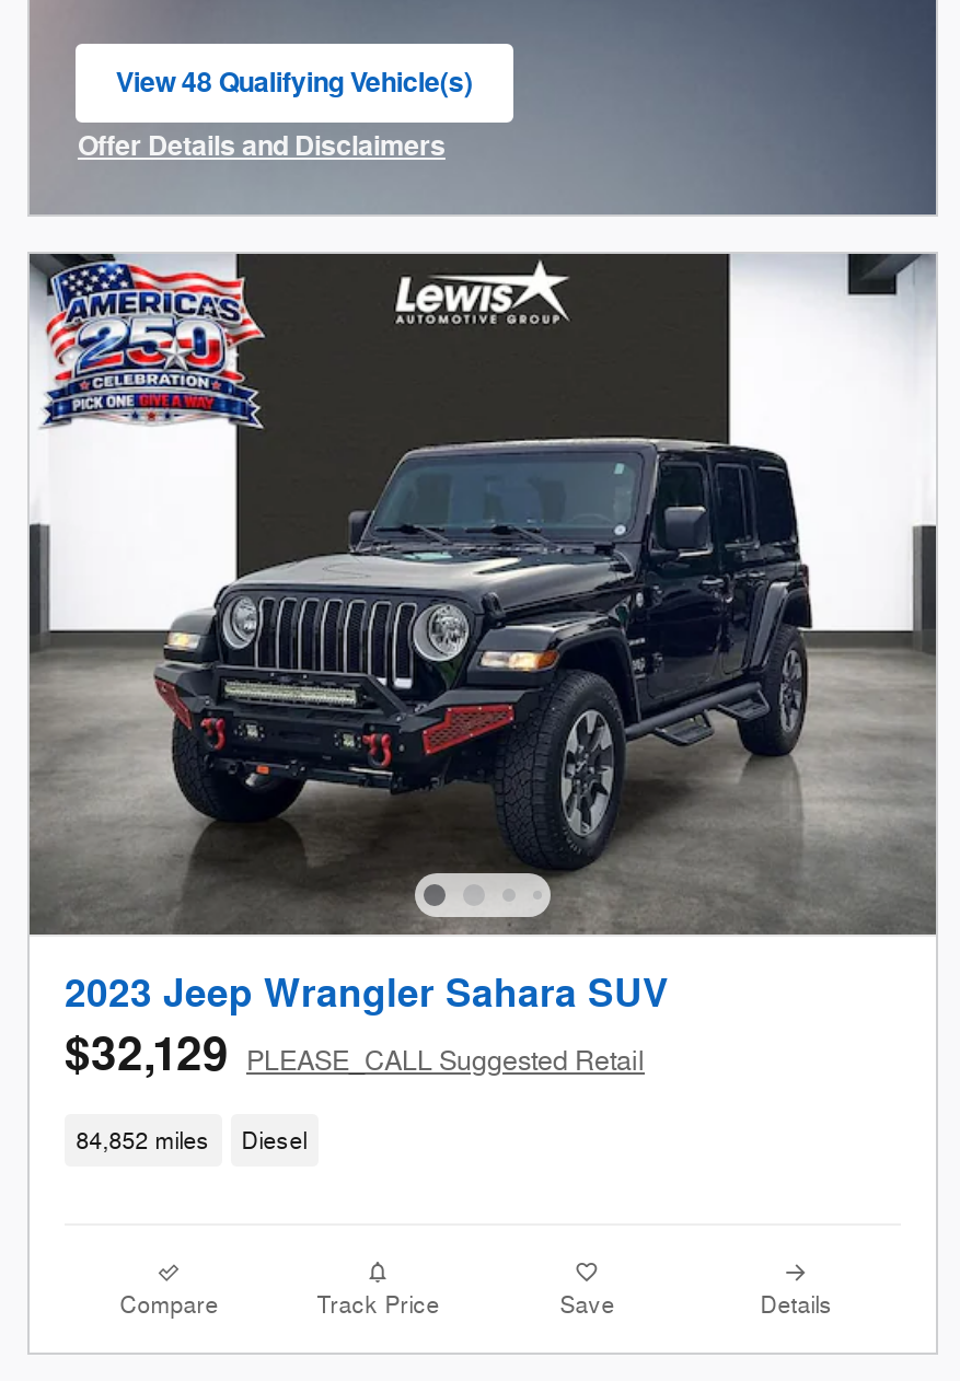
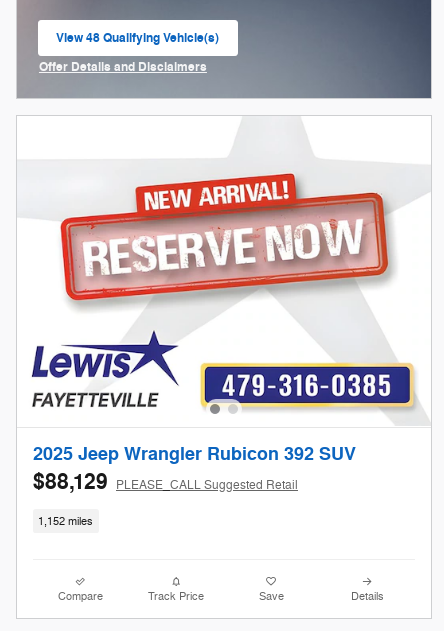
- [image]
- 2023 Jeep Wrangler Sahara SUV
- $32,129 PLEASE_CALL Suggested Retail
+ [image]
+ 2025 Jeep Wrangler Rubicon 392 SUV
+ $88,129 PLEASE_CALL Suggested Retail

- 84,852 miles
- Diesel
+ 1,152 miles
